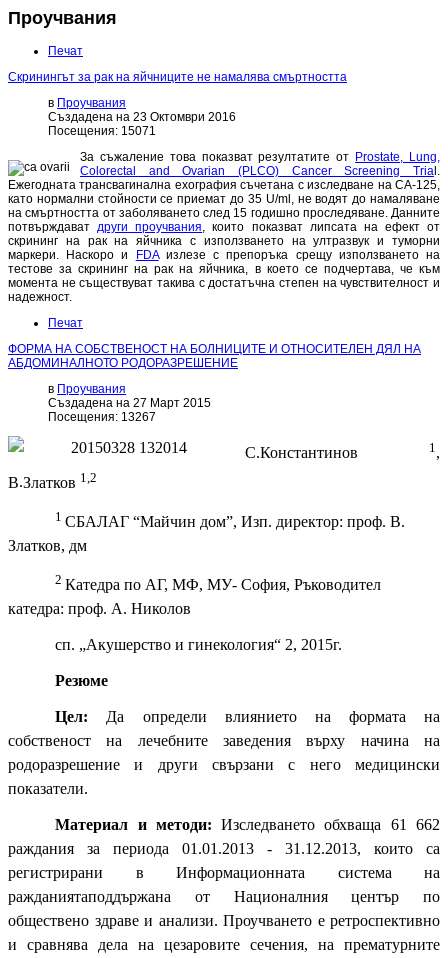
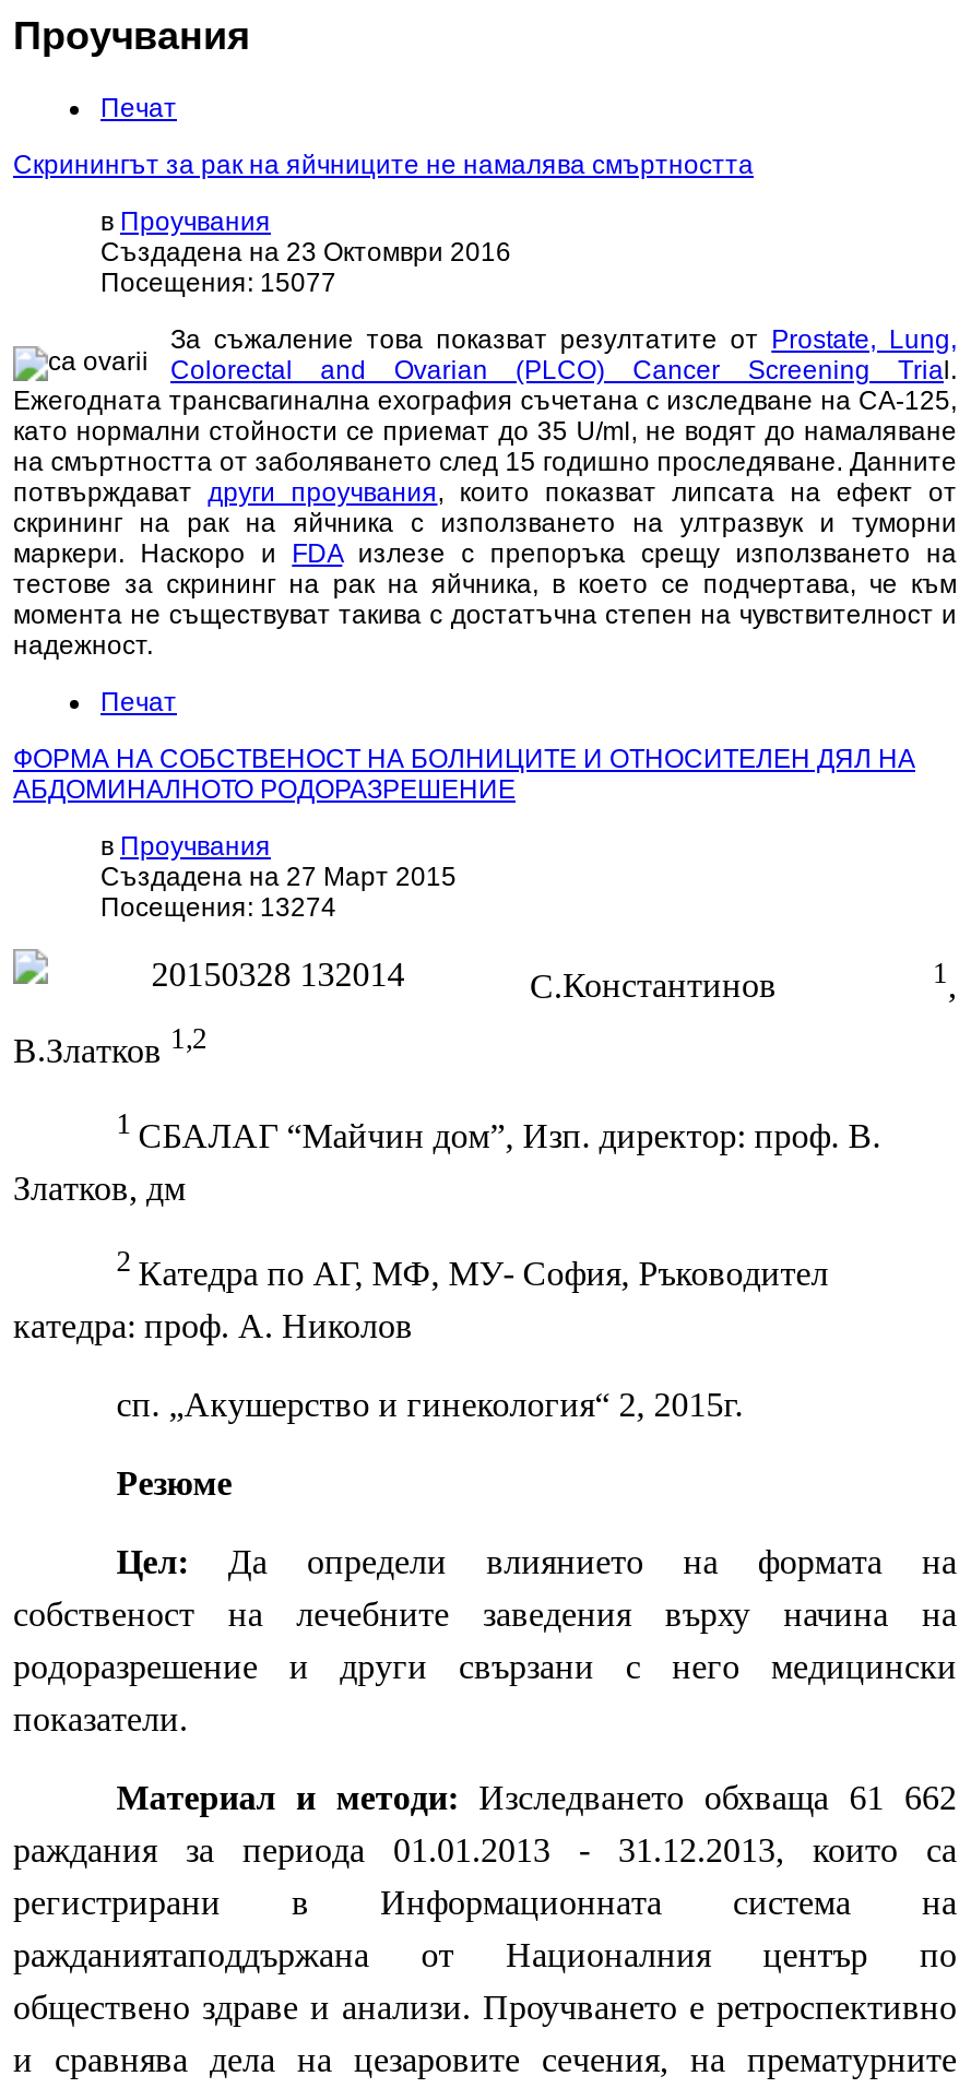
- Посещения: 15071
+ Посещения: 15077

- Посещения: 13267
+ Посещения: 13274
